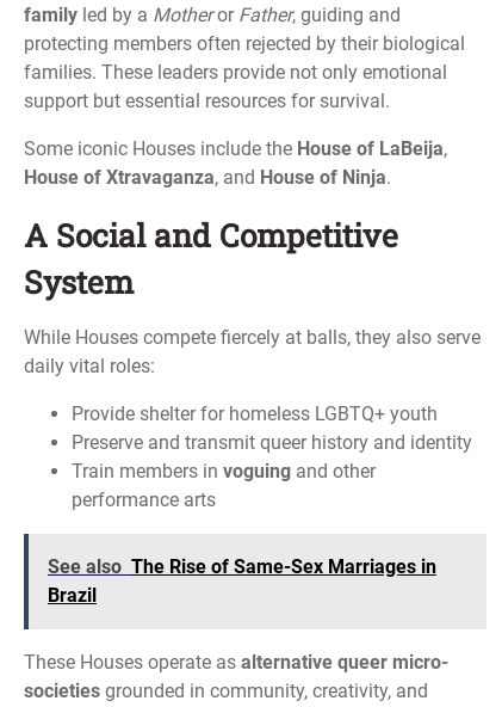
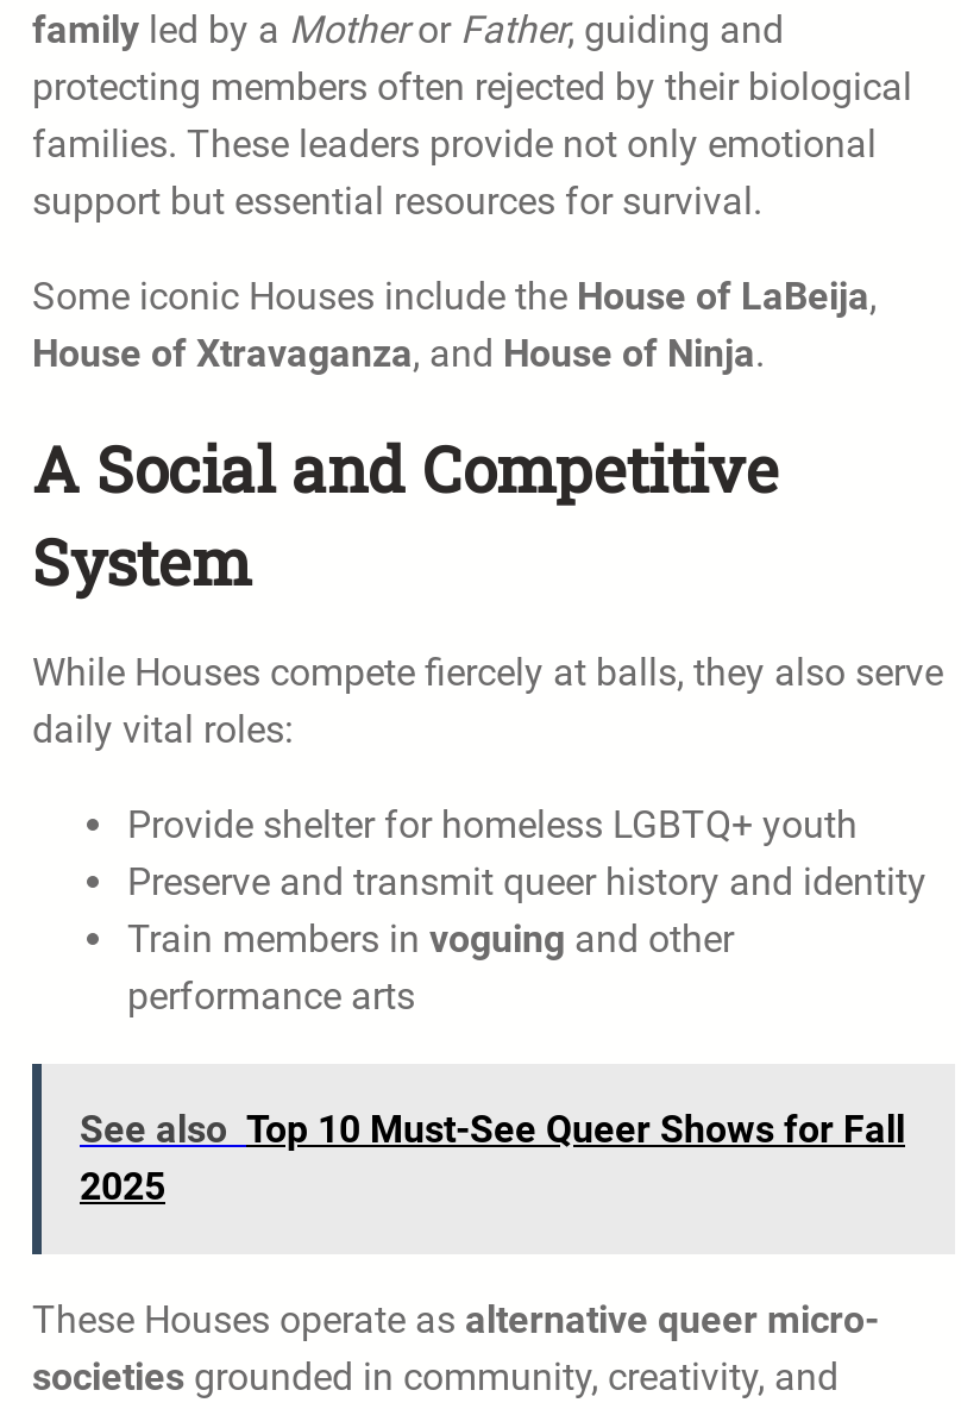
- See also The Rise of Same-Sex Marriages in
- Brazil
+ See also Top 10 Must-See Queer Shows for Fall
+ 2025
